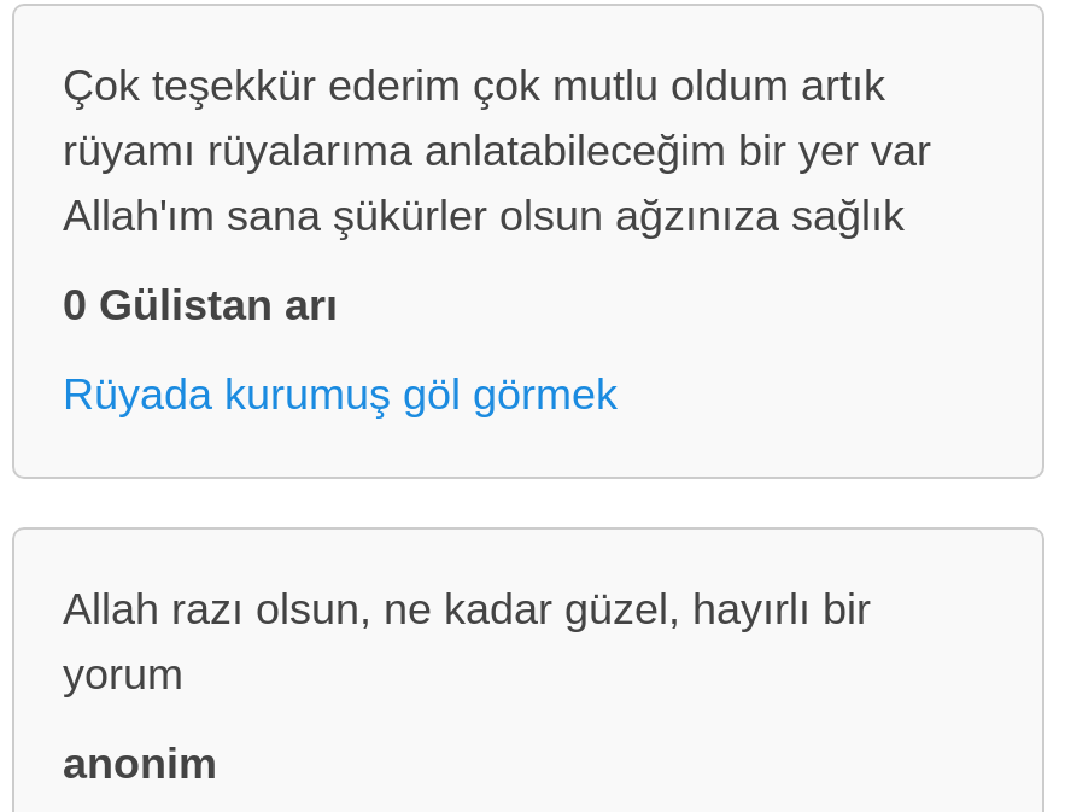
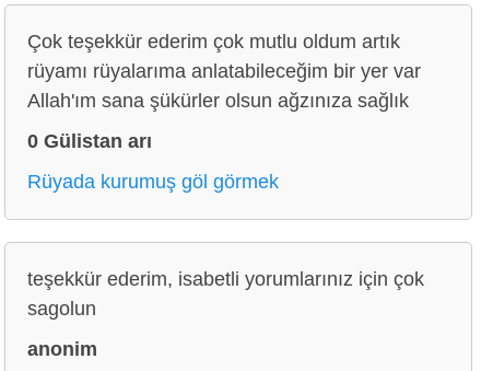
- Allah razı olsun, ne kadar güzel, hayırlı bir
- yorum
+ teşekkür ederim, isabetli yorumlarınız için çok
+ sagolun
